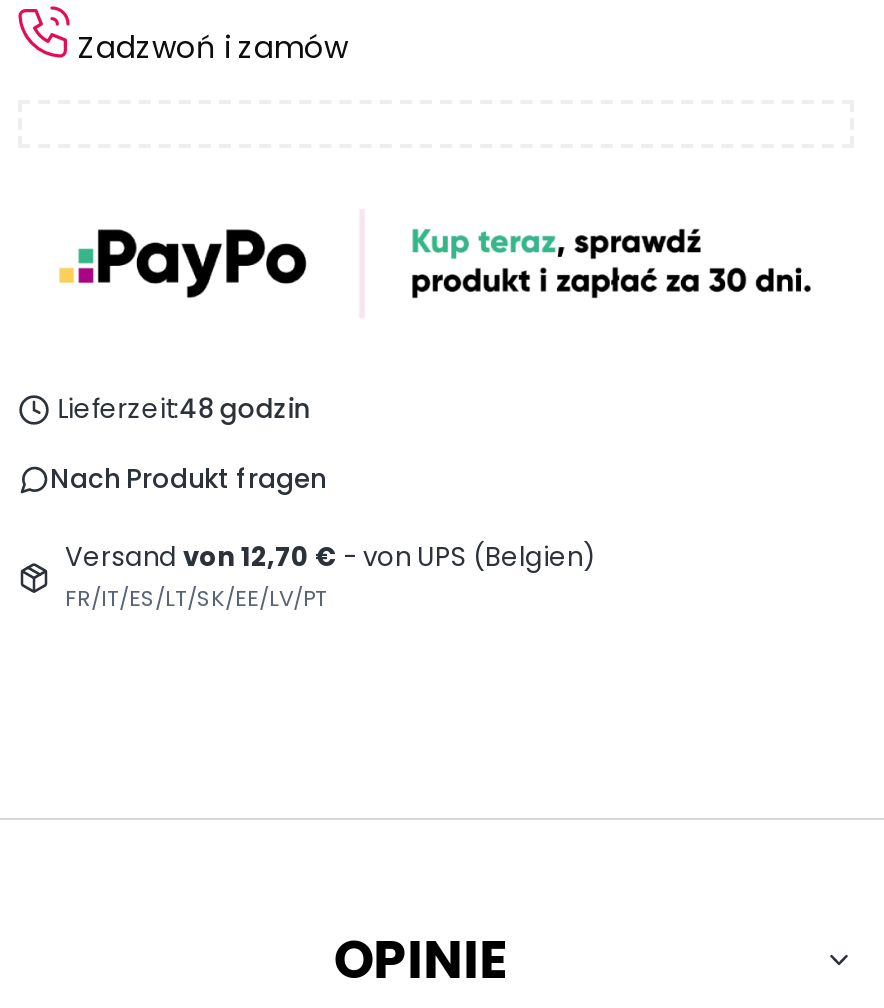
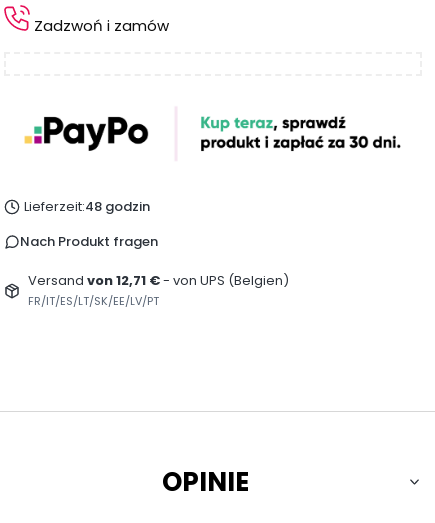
- Versand von 12,70 €- von UPS (Belgien)
+ Versand von 12,71 €- von UPS (Belgien)
